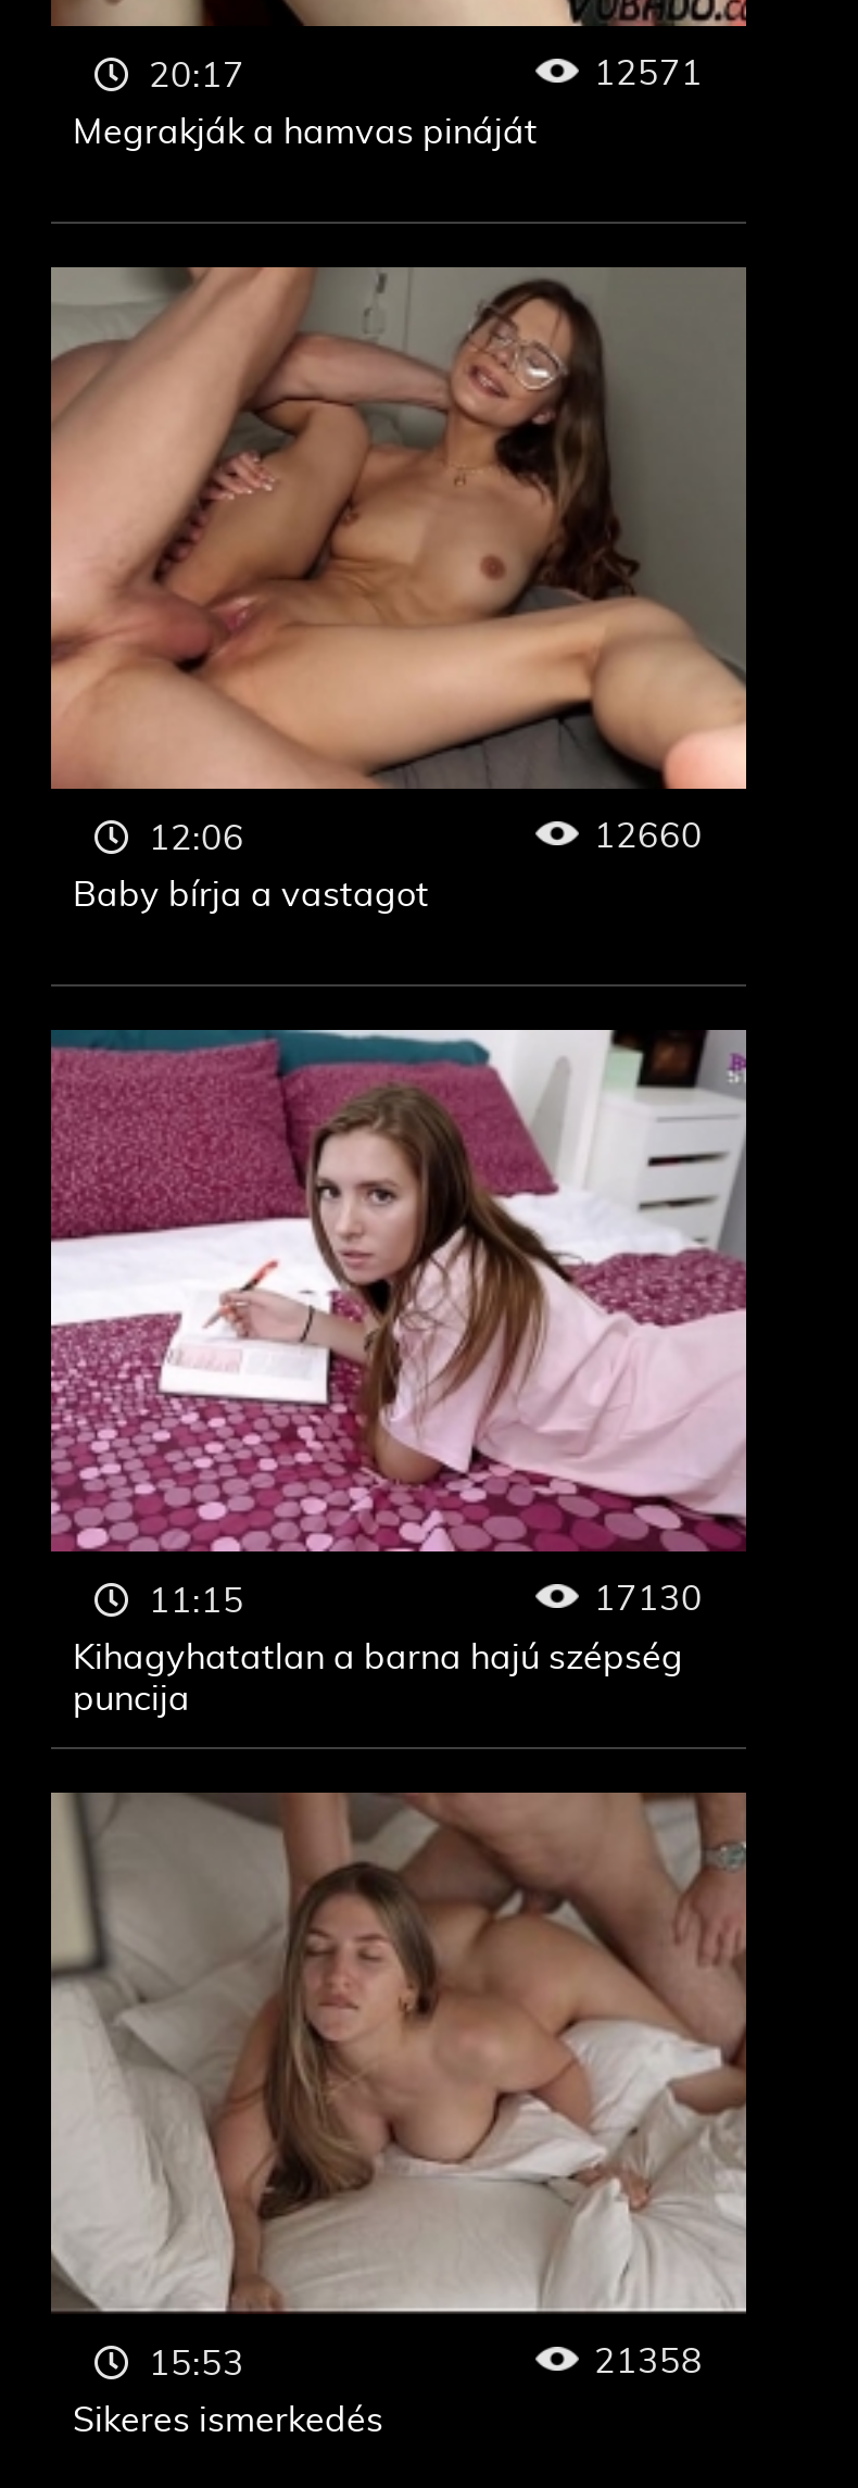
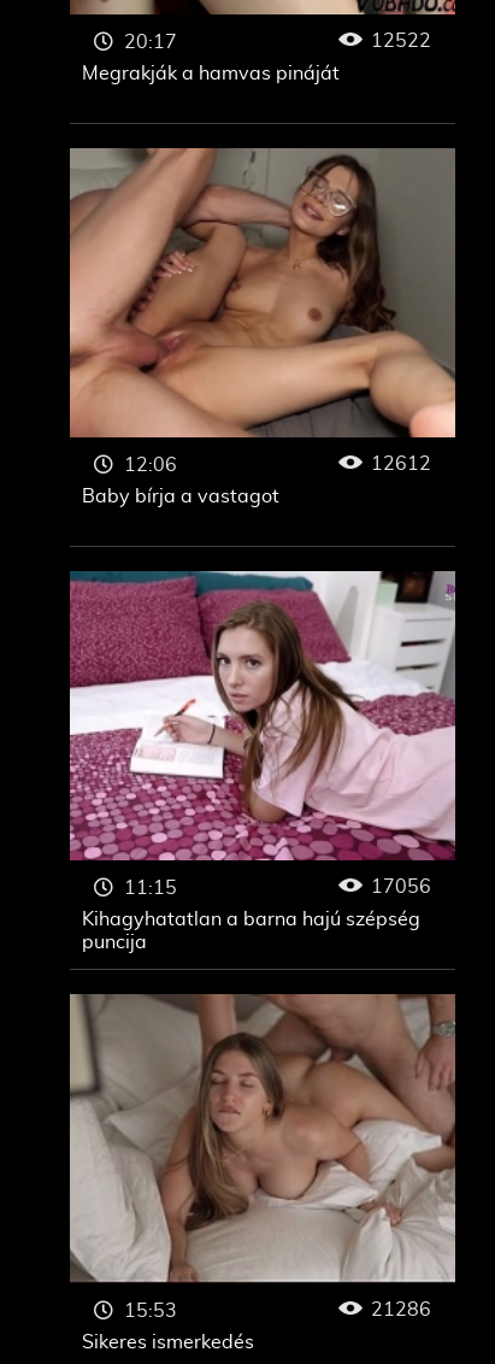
- 12571
+ 12522

- 12660
+ 12612

- 17130
+ 17056

- 21358
+ 21286
